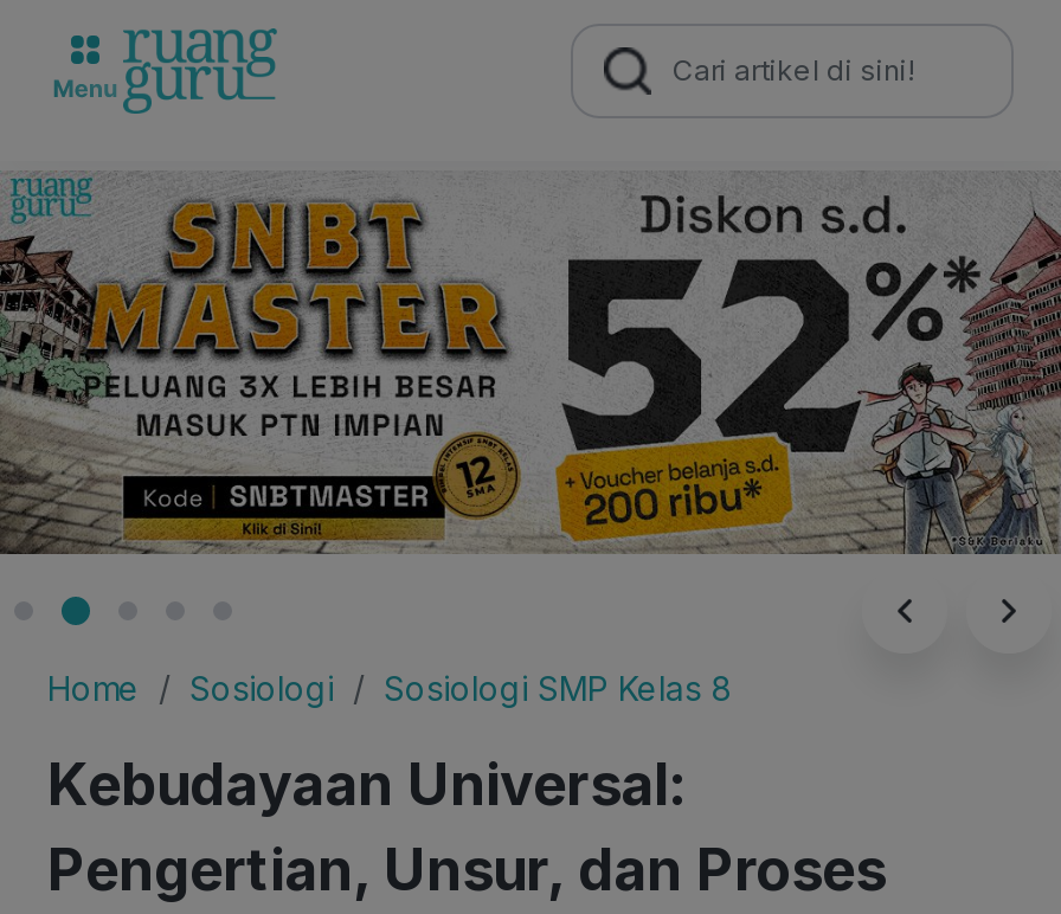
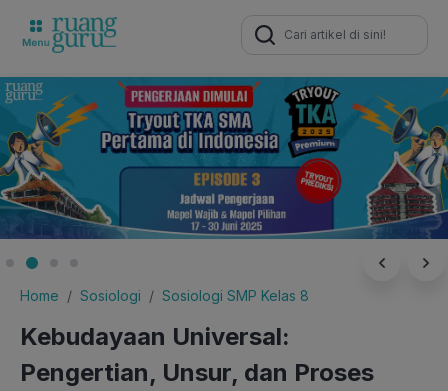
- [image]
+ [image]
